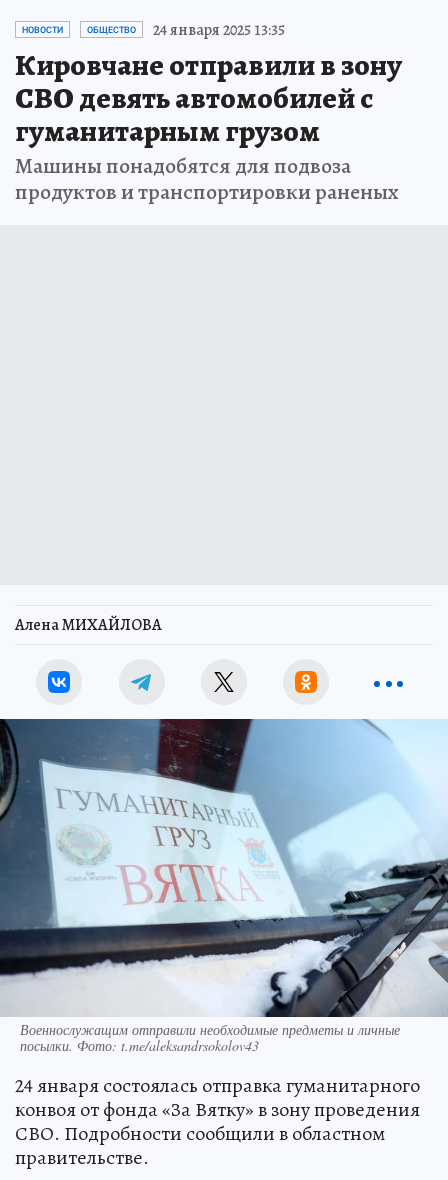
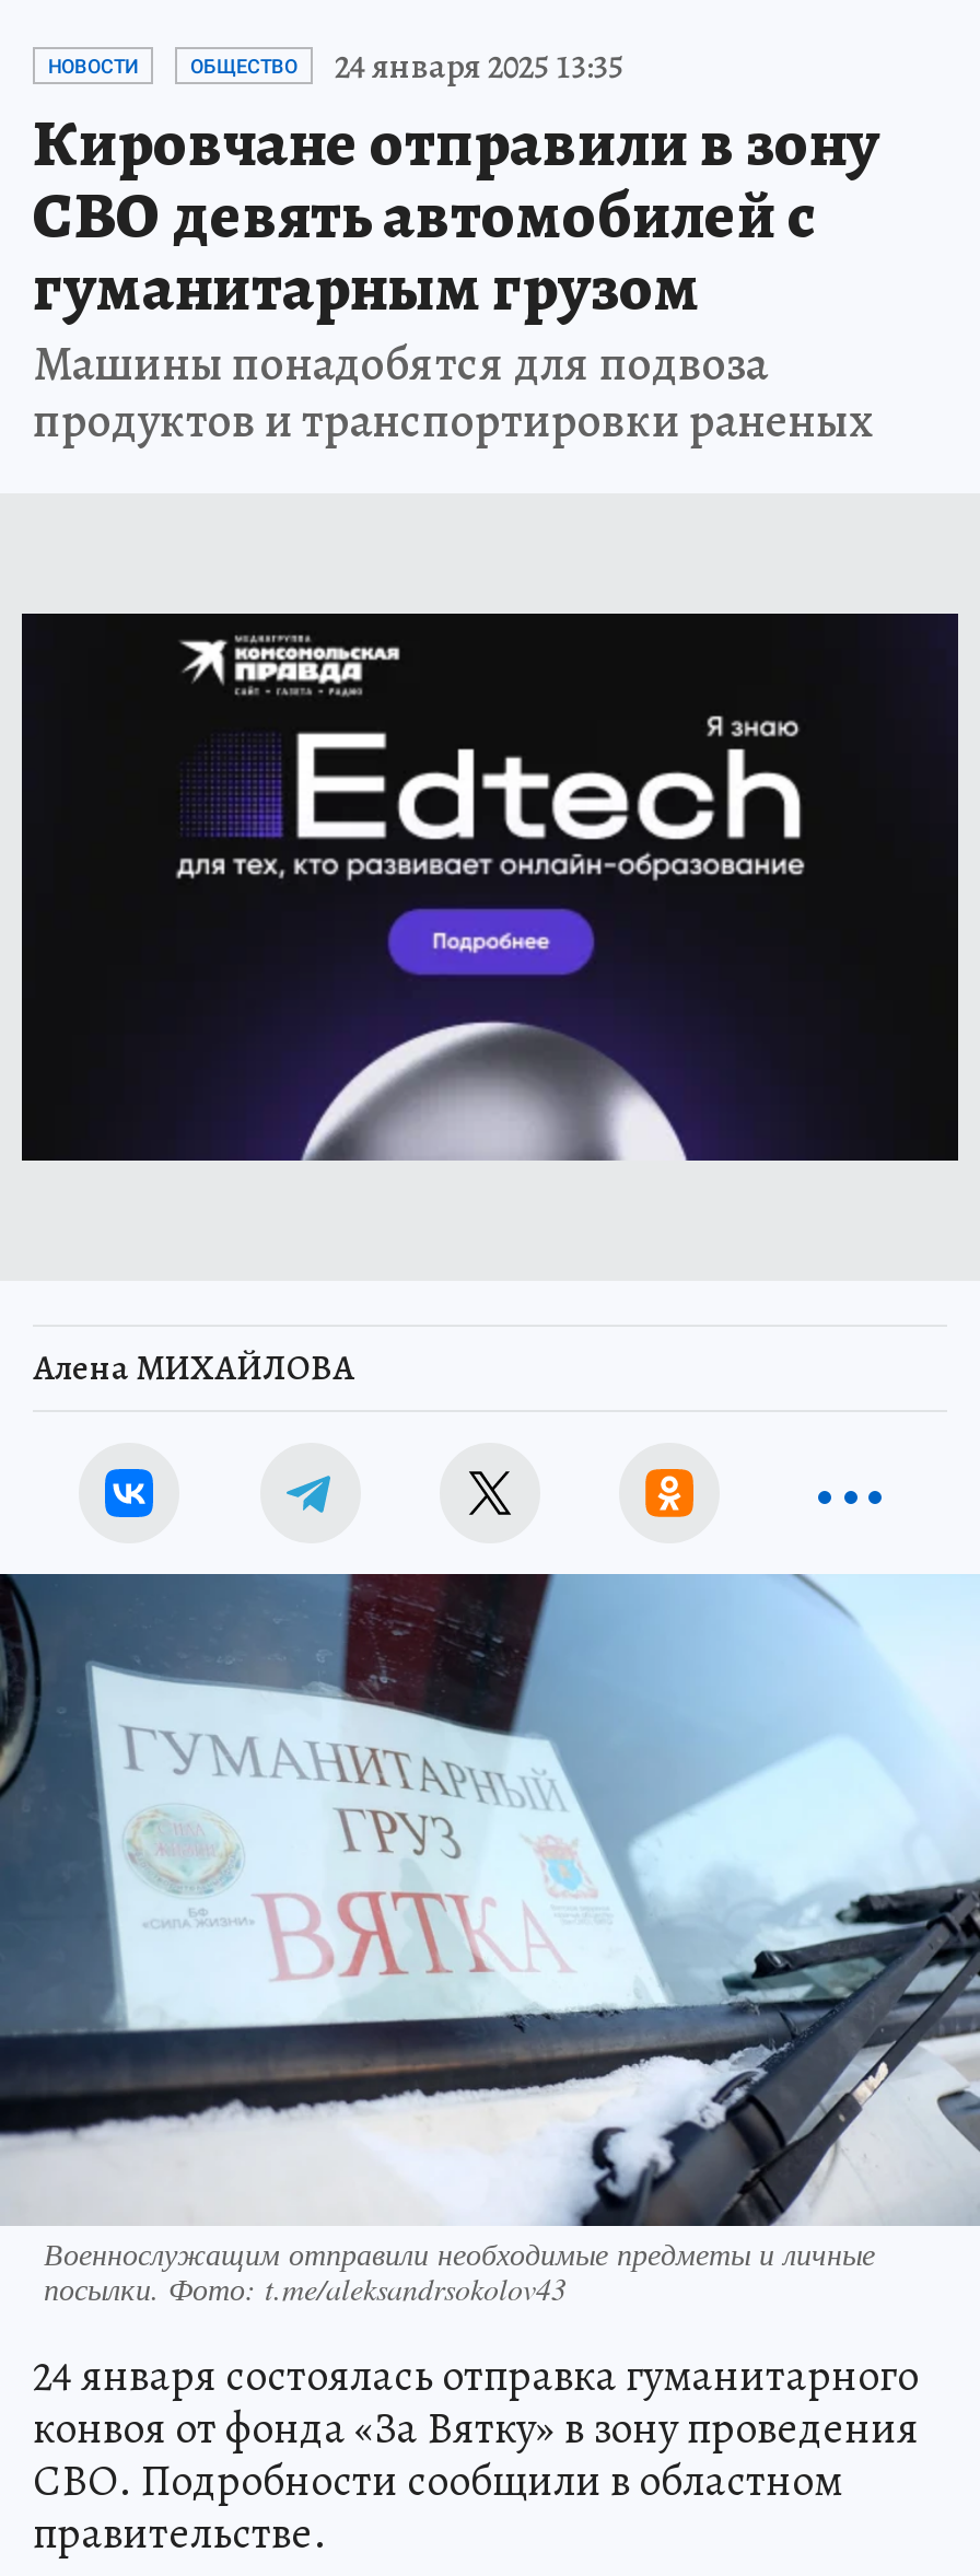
+ [image]
